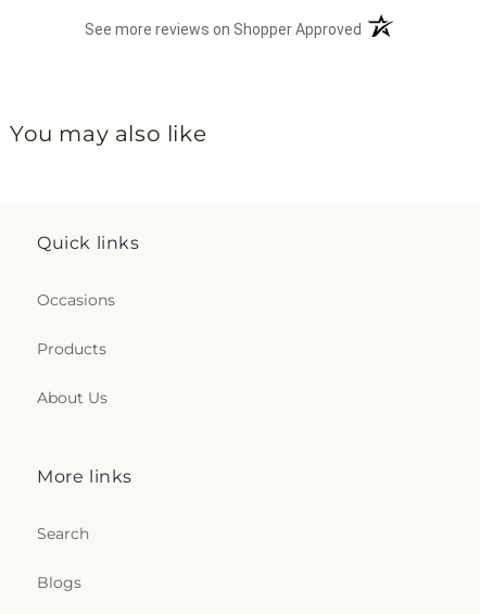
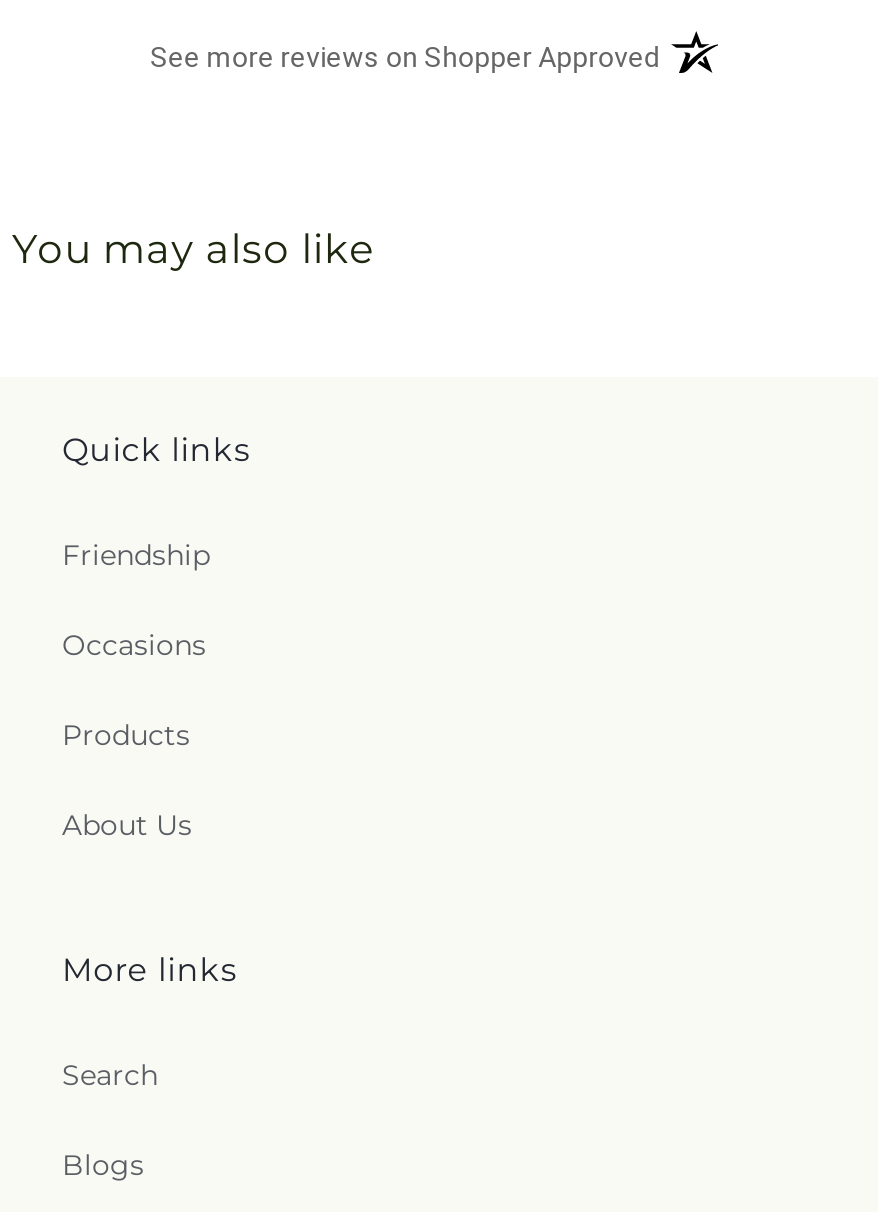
+ Friendship
